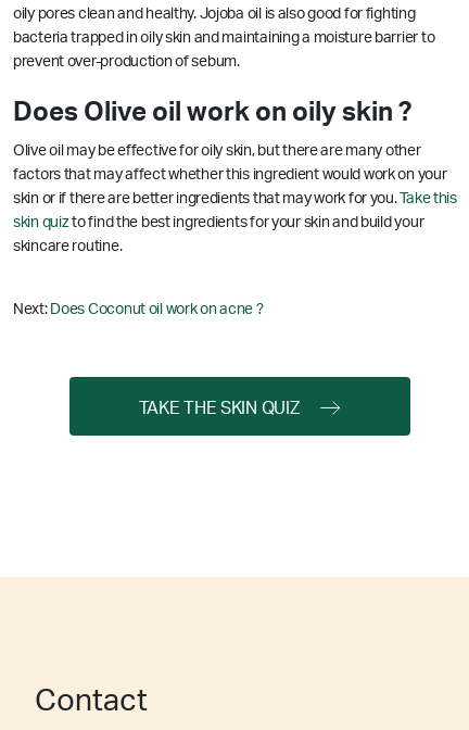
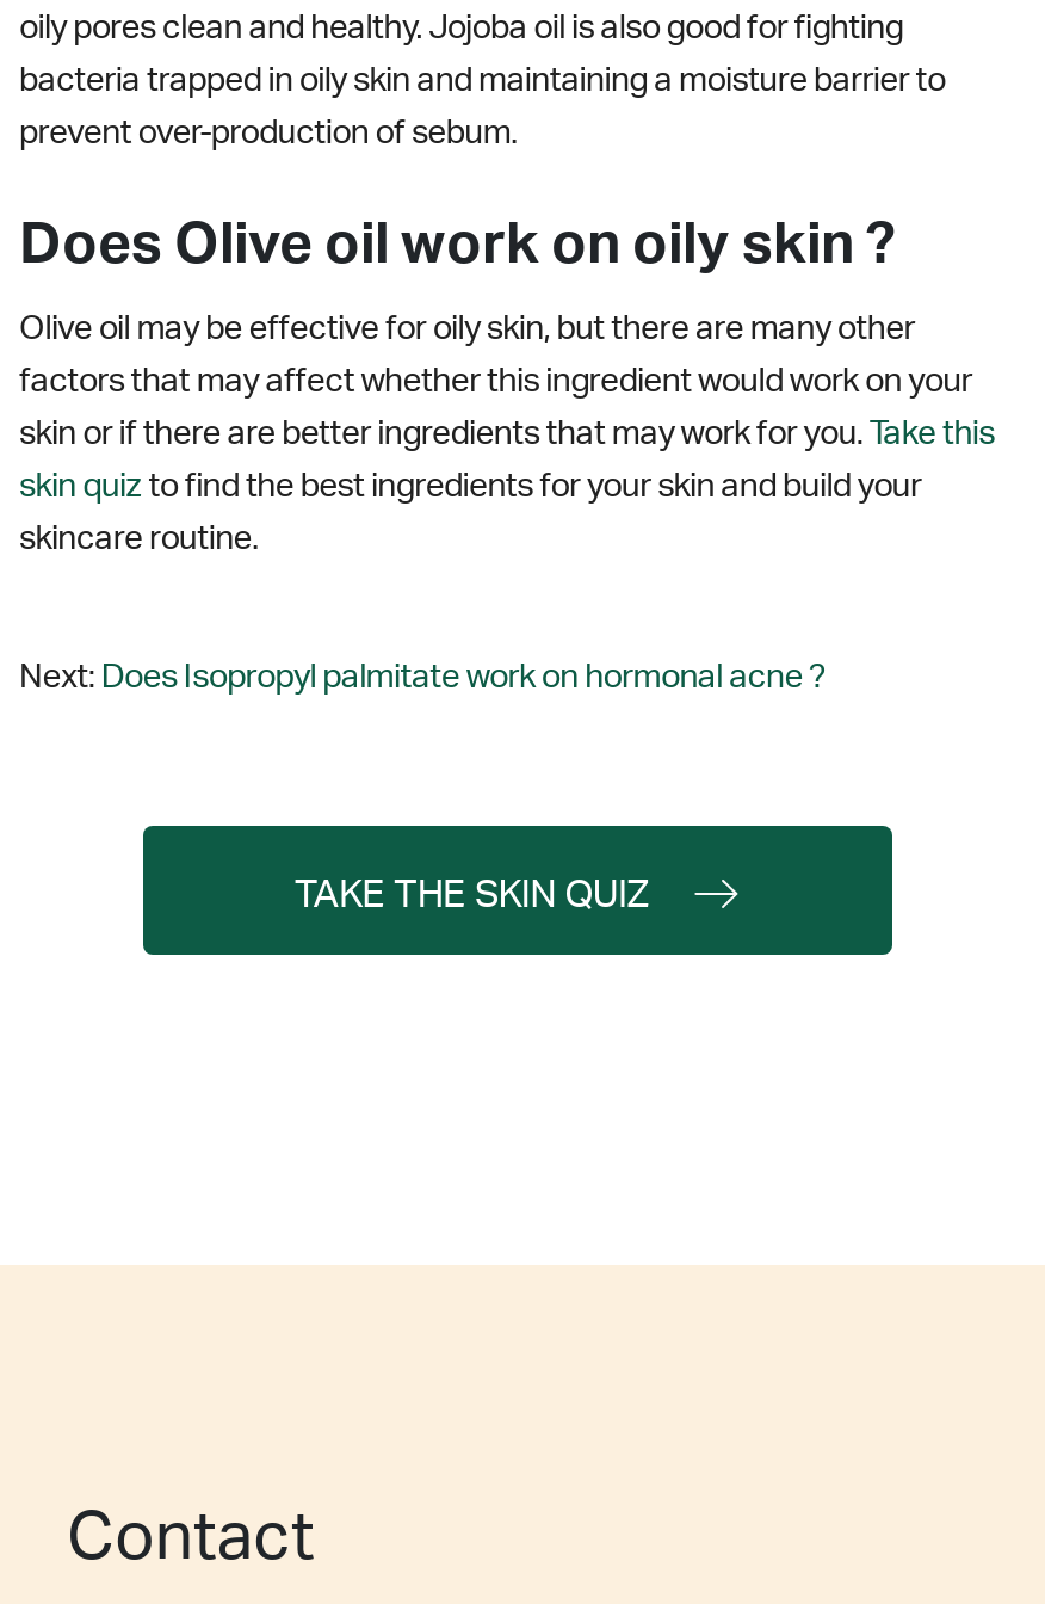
- Next: Does Coconut oil work on acne ?
+ Next: Does Isopropyl palmitate work on hormonal acne ?
